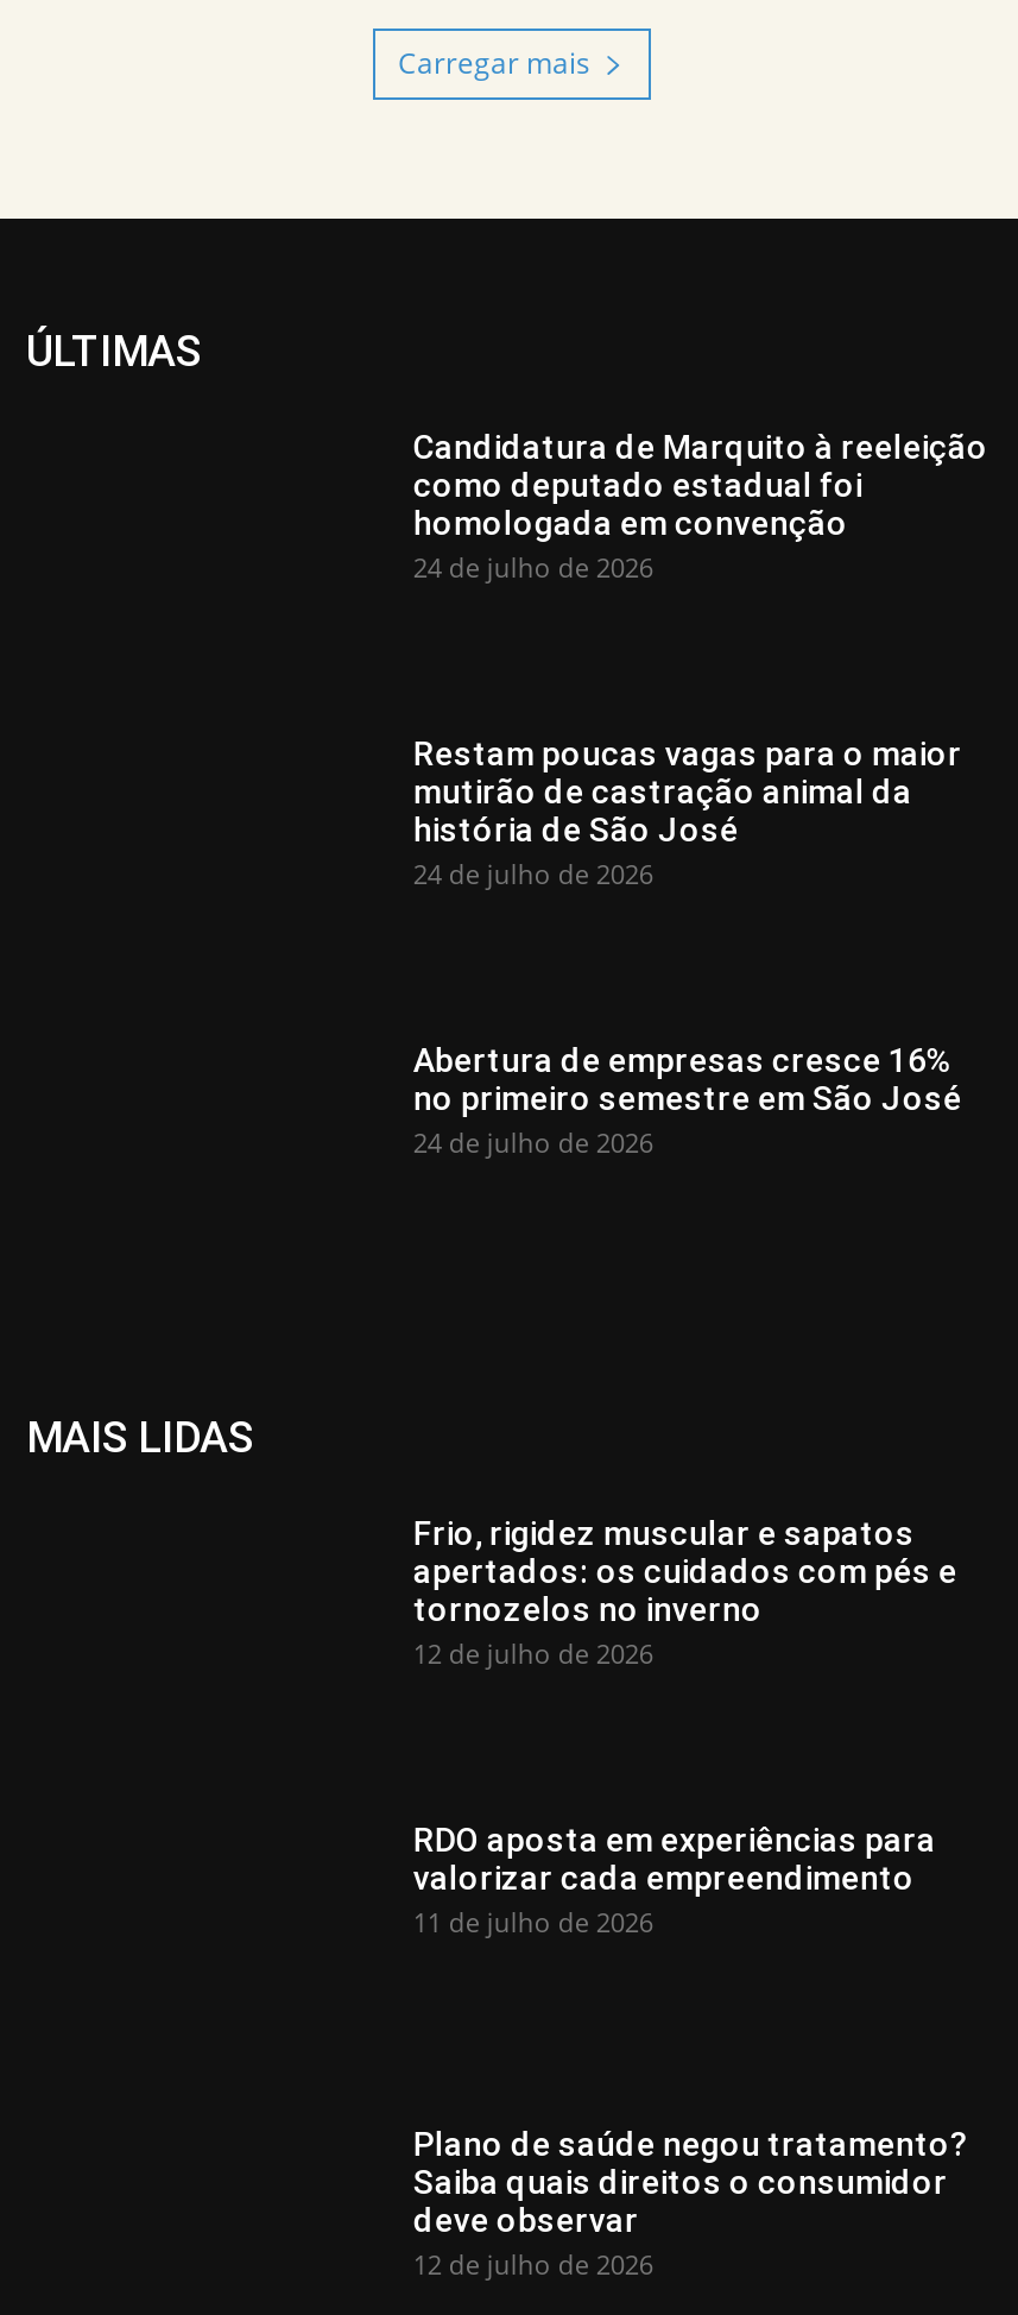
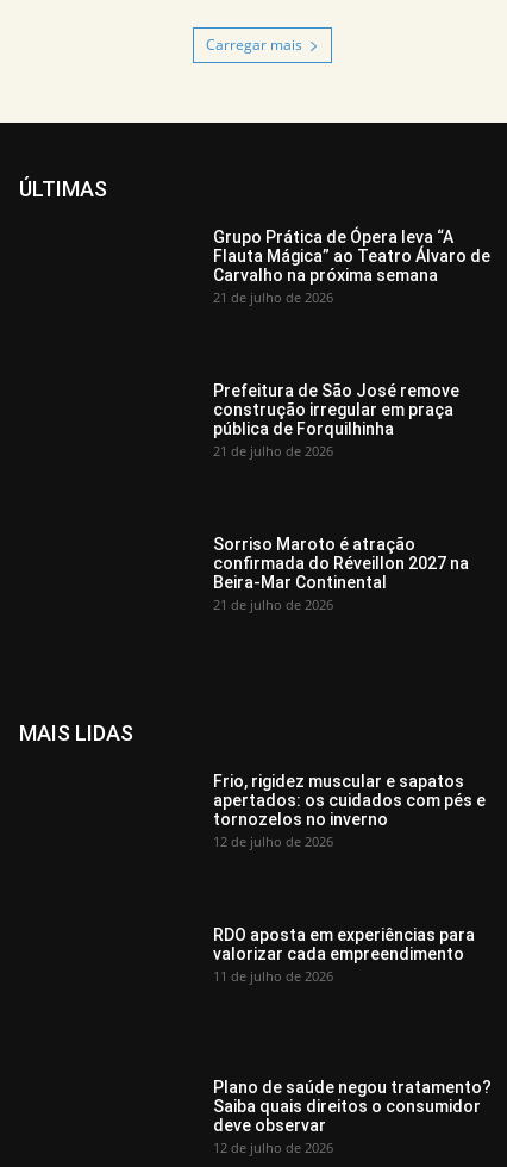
- Candidatura de Marquito à reeleição
- como deputado estadual foi
- homologada em convenção
- 24 de julho de 2026
+ Grupo Prática de Ópera leva “A
+ Flauta Mágica” ao Teatro Álvaro de
+ Carvalho na próxima semana
+ 21 de julho de 2026

- Restam poucas vagas para o maior
- mutirão de castração animal da
- história de São José
- 24 de julho de 2026
+ Prefeitura de São José remove
+ construção irregular em praça
+ pública de Forquilhinha
+ 21 de julho de 2026

- Abertura de empresas cresce 16%
- no primeiro semestre em São José
- 24 de julho de 2026
+ Sorriso Maroto é atração
+ confirmada do Réveillon 2027 na
+ Beira-Mar Continental
+ 21 de julho de 2026
